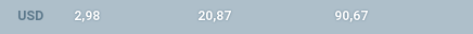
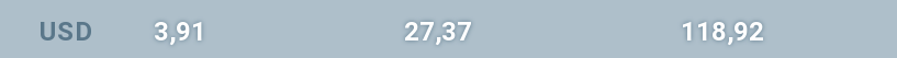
- USD 2,98
+ USD 3,91

- 20,87
+ 27,37

- 90,67
+ 118,92
